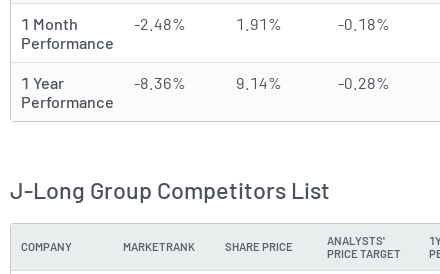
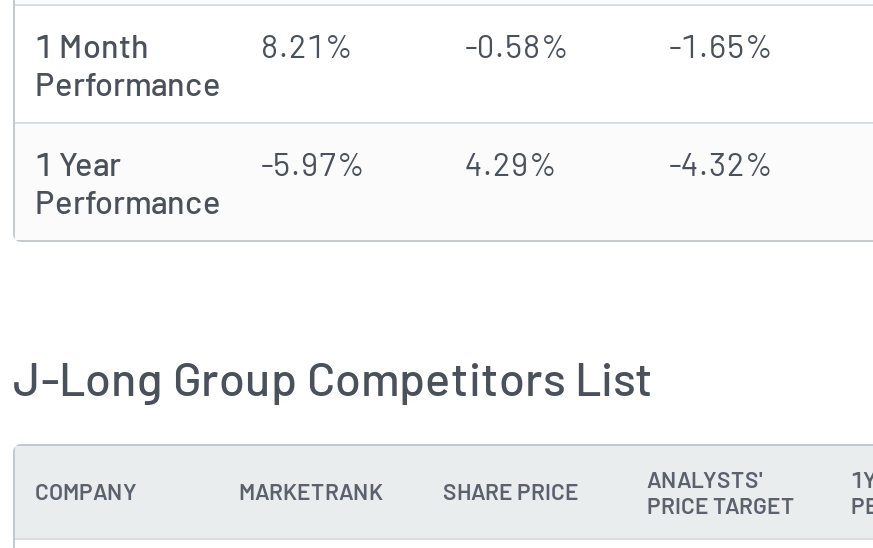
- -2.48%
+ 8.21%

- 1.91%
+ -0.58%

- -0.18%
+ -1.65%

- -8.36%
+ -5.97%

- 9.14%
+ 4.29%

- -0.28%
+ -4.32%
